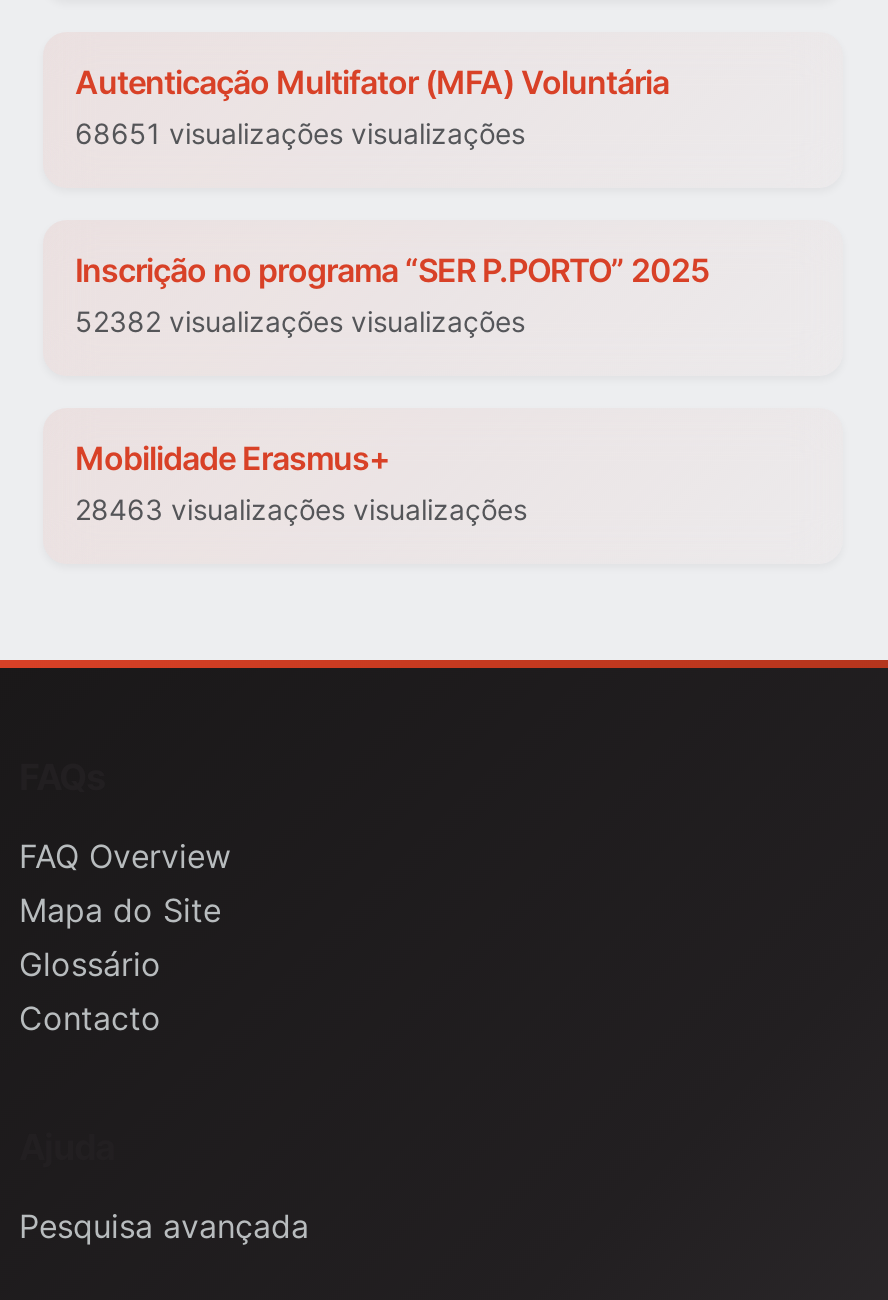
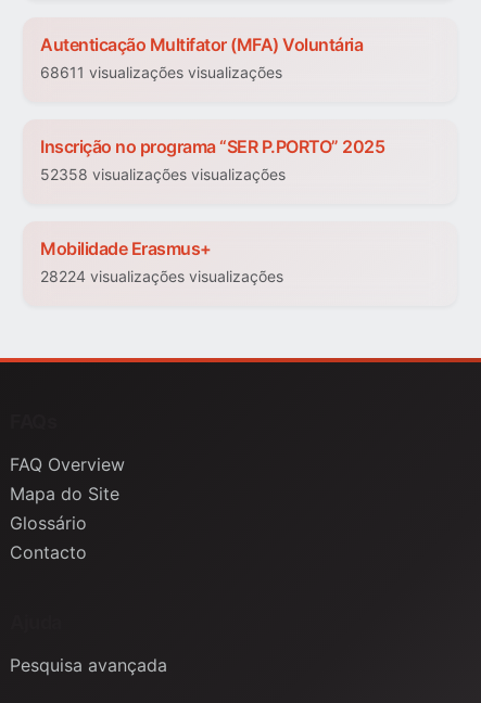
- 68651 visualizações visualizações
+ 68611 visualizações visualizações

- 52382 visualizações visualizações
+ 52358 visualizações visualizações

- 28463 visualizações visualizações
+ 28224 visualizações visualizações
